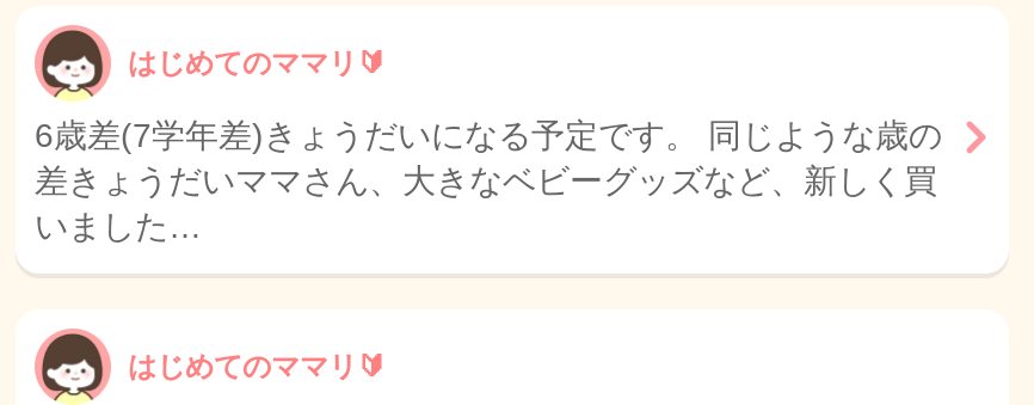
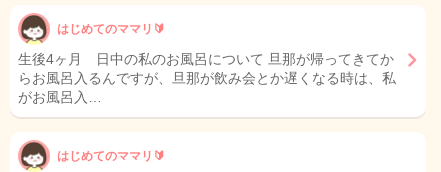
- 6歳差(7学年差)きょうだいになる予定です。 同じような歳の
- 差きょうだいママさん、大きなベビーグッズなど、新しく買
- いました…
+ 生後4ヶ月 日中の私のお風呂について 旦那が帰ってきてか
+ らお風呂入るんですが、旦那が飲み会とか遅くなる時は、私
+ がお風呂入…
